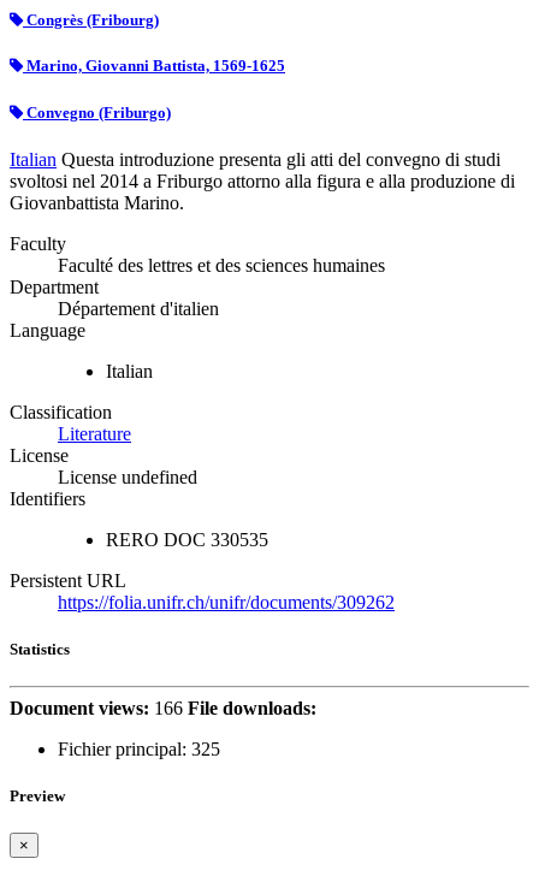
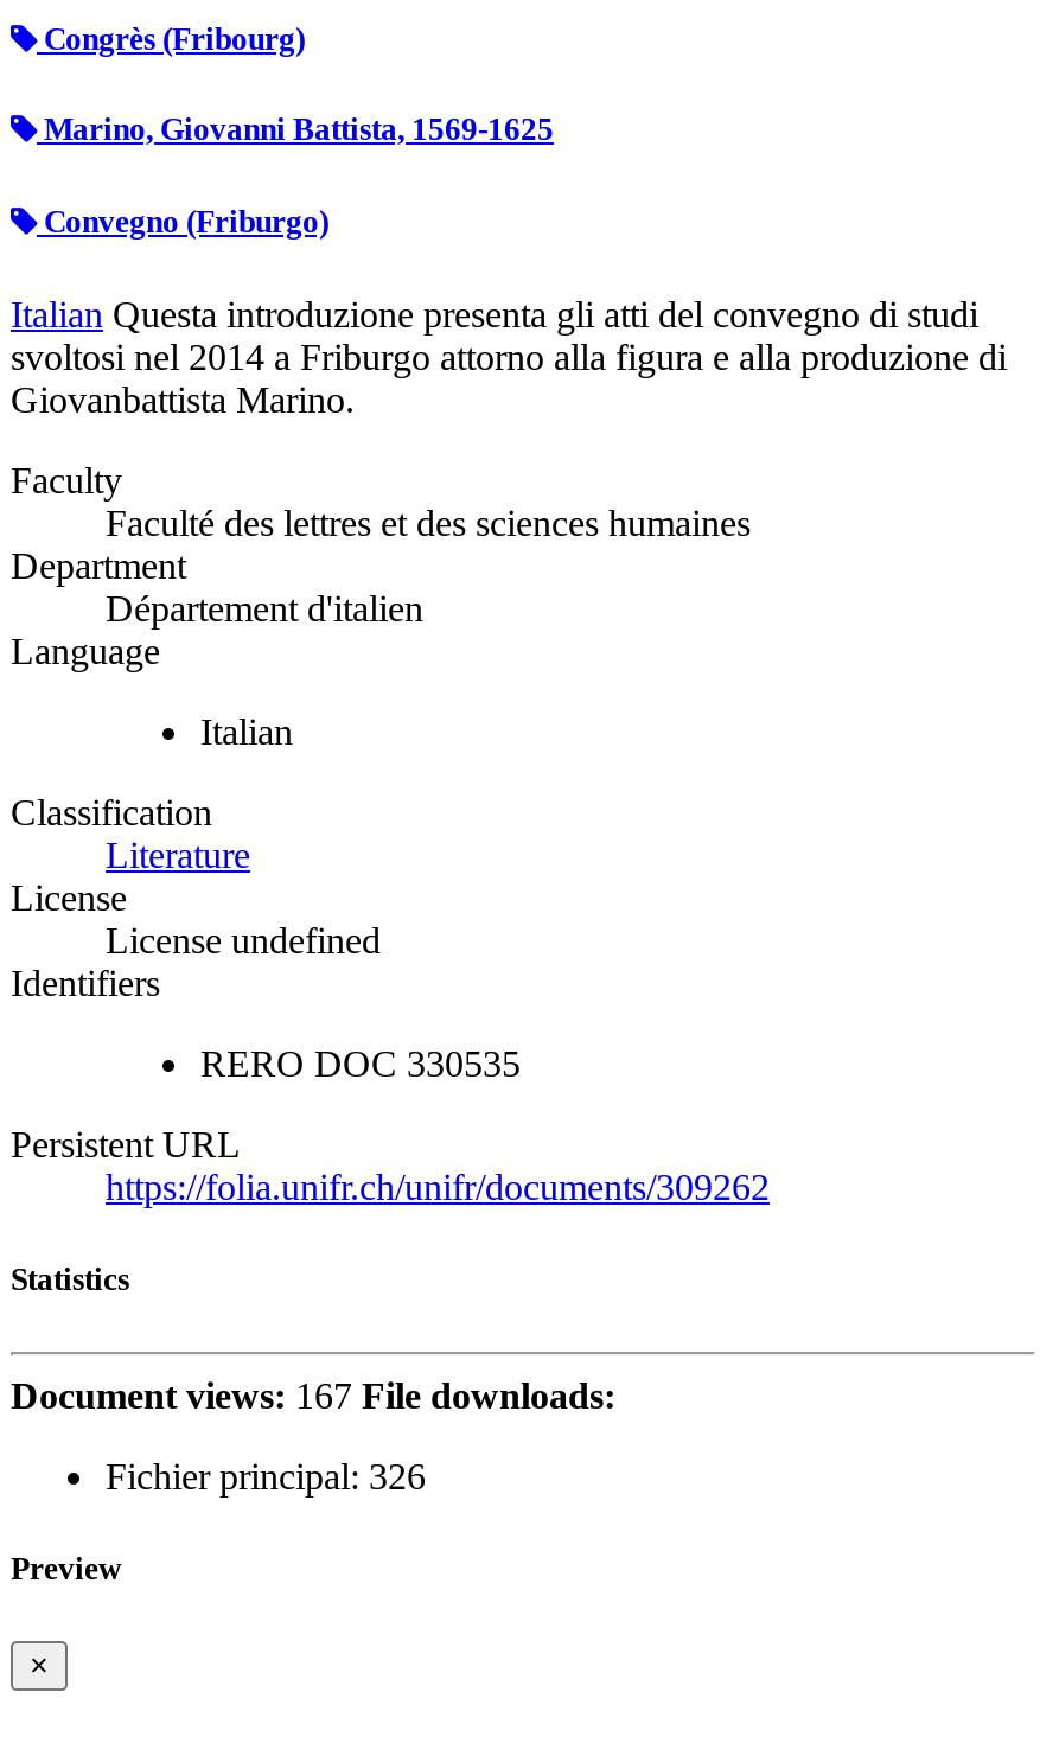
- Document views: 166 File downloads:
+ Document views: 167 File downloads:

- Fichier principal: 325
+ Fichier principal: 326
